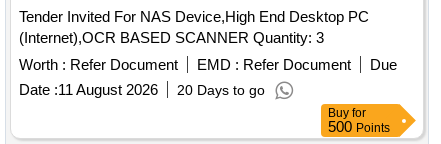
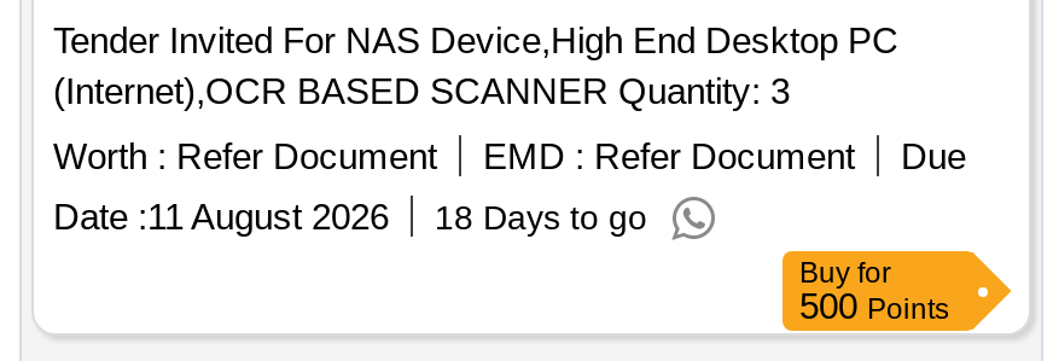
- Date : 11 August 2026 20 Days to go
+ Date : 11 August 2026 18 Days to go
